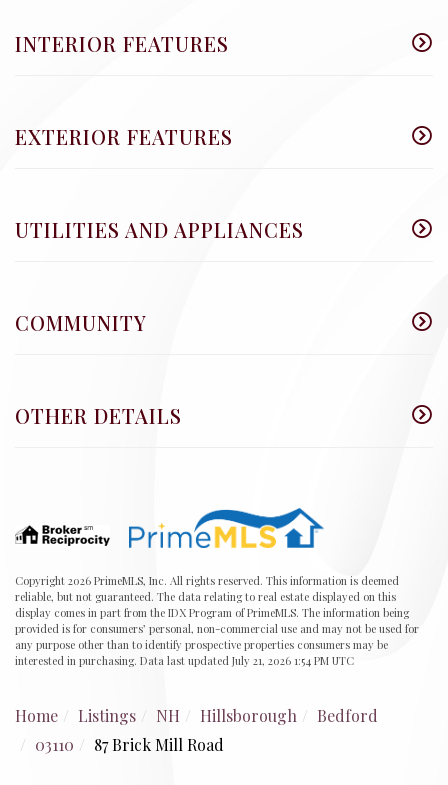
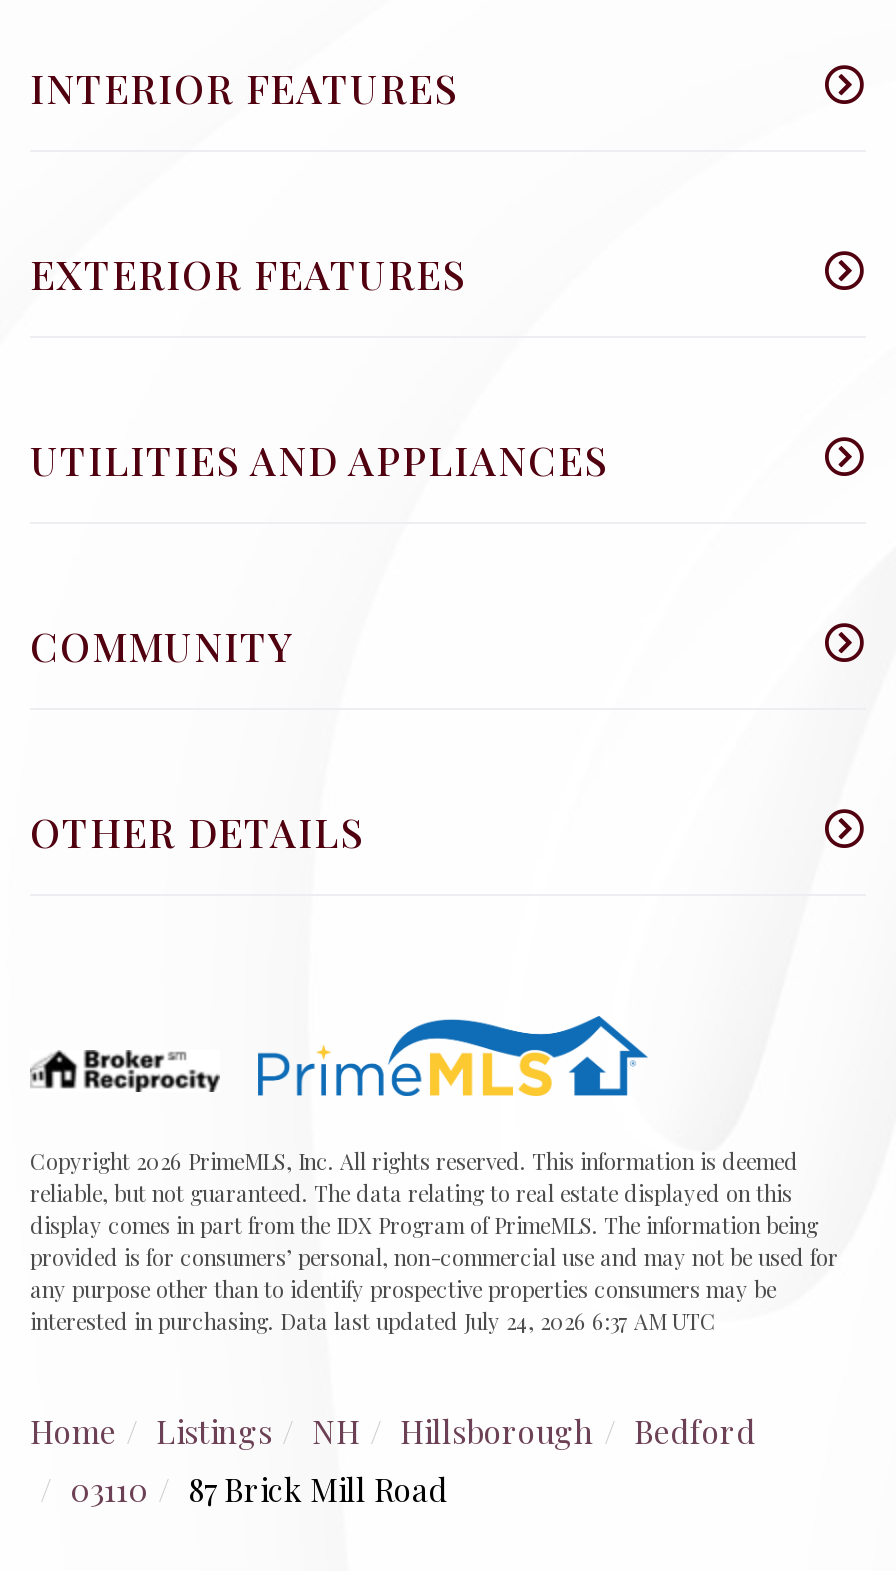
- interested in purchasing. Data last updated July 21, 2026 1:54 PM UTC
+ interested in purchasing. Data last updated July 24, 2026 6:37 AM UTC
